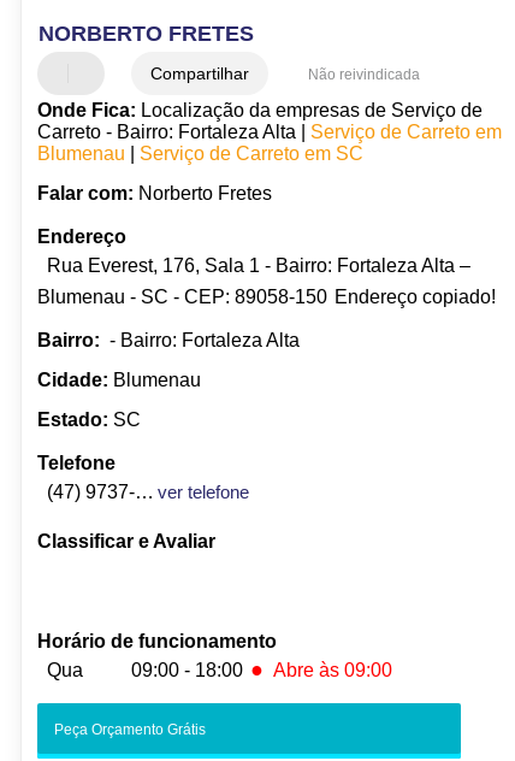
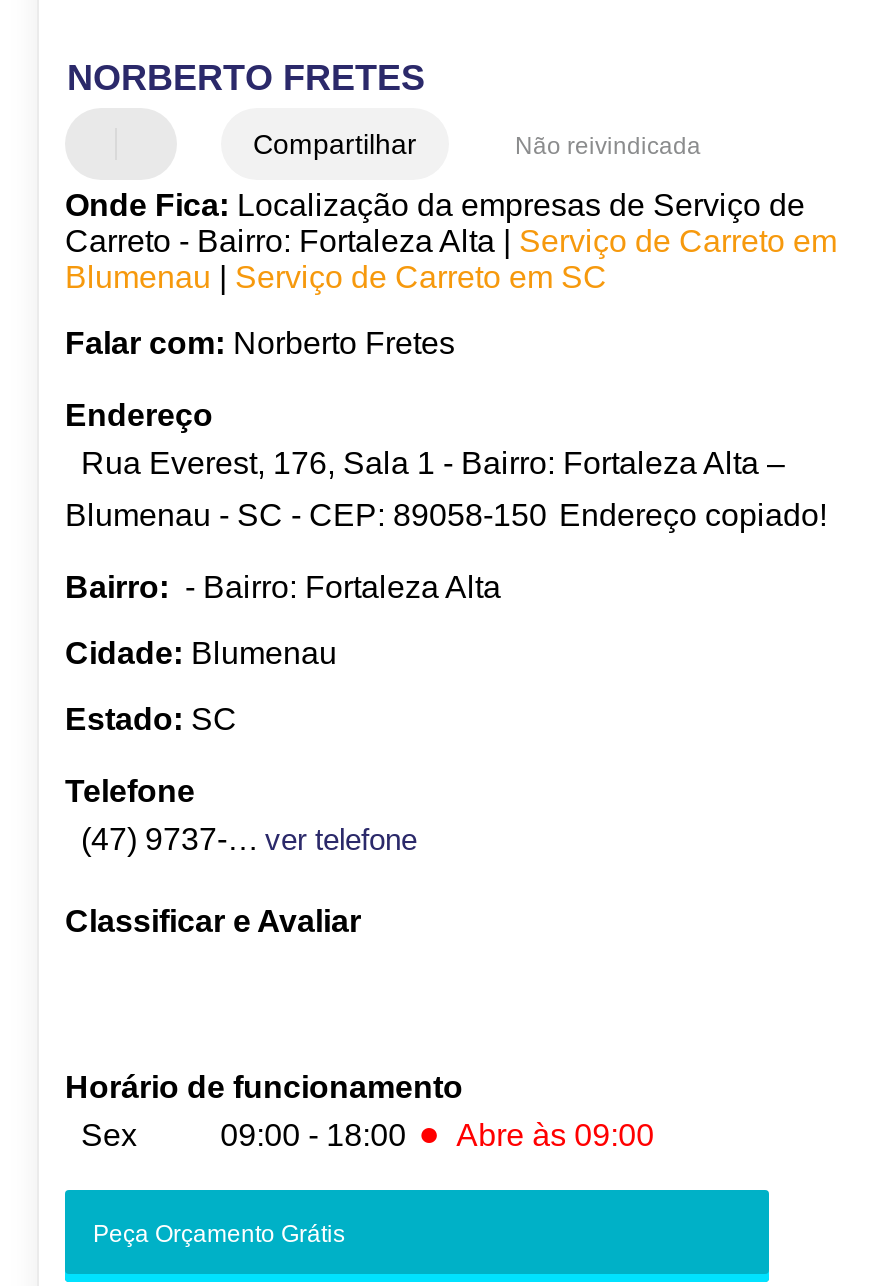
- Qua
+ Sex
